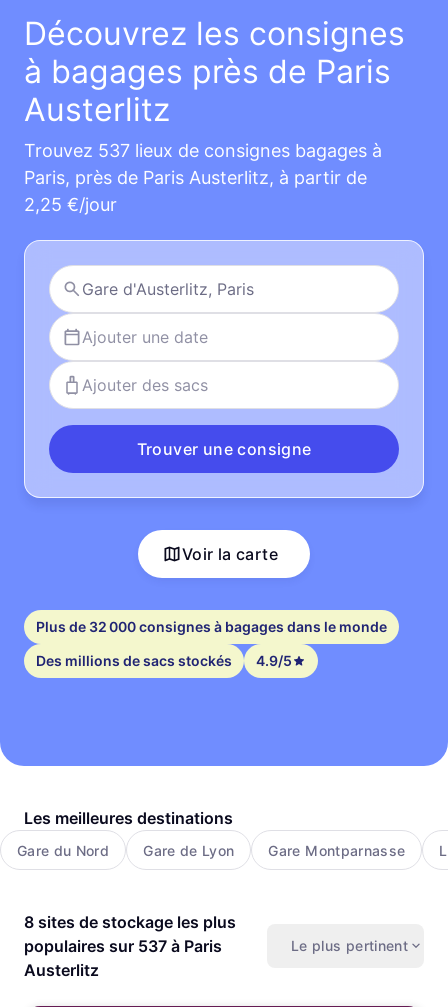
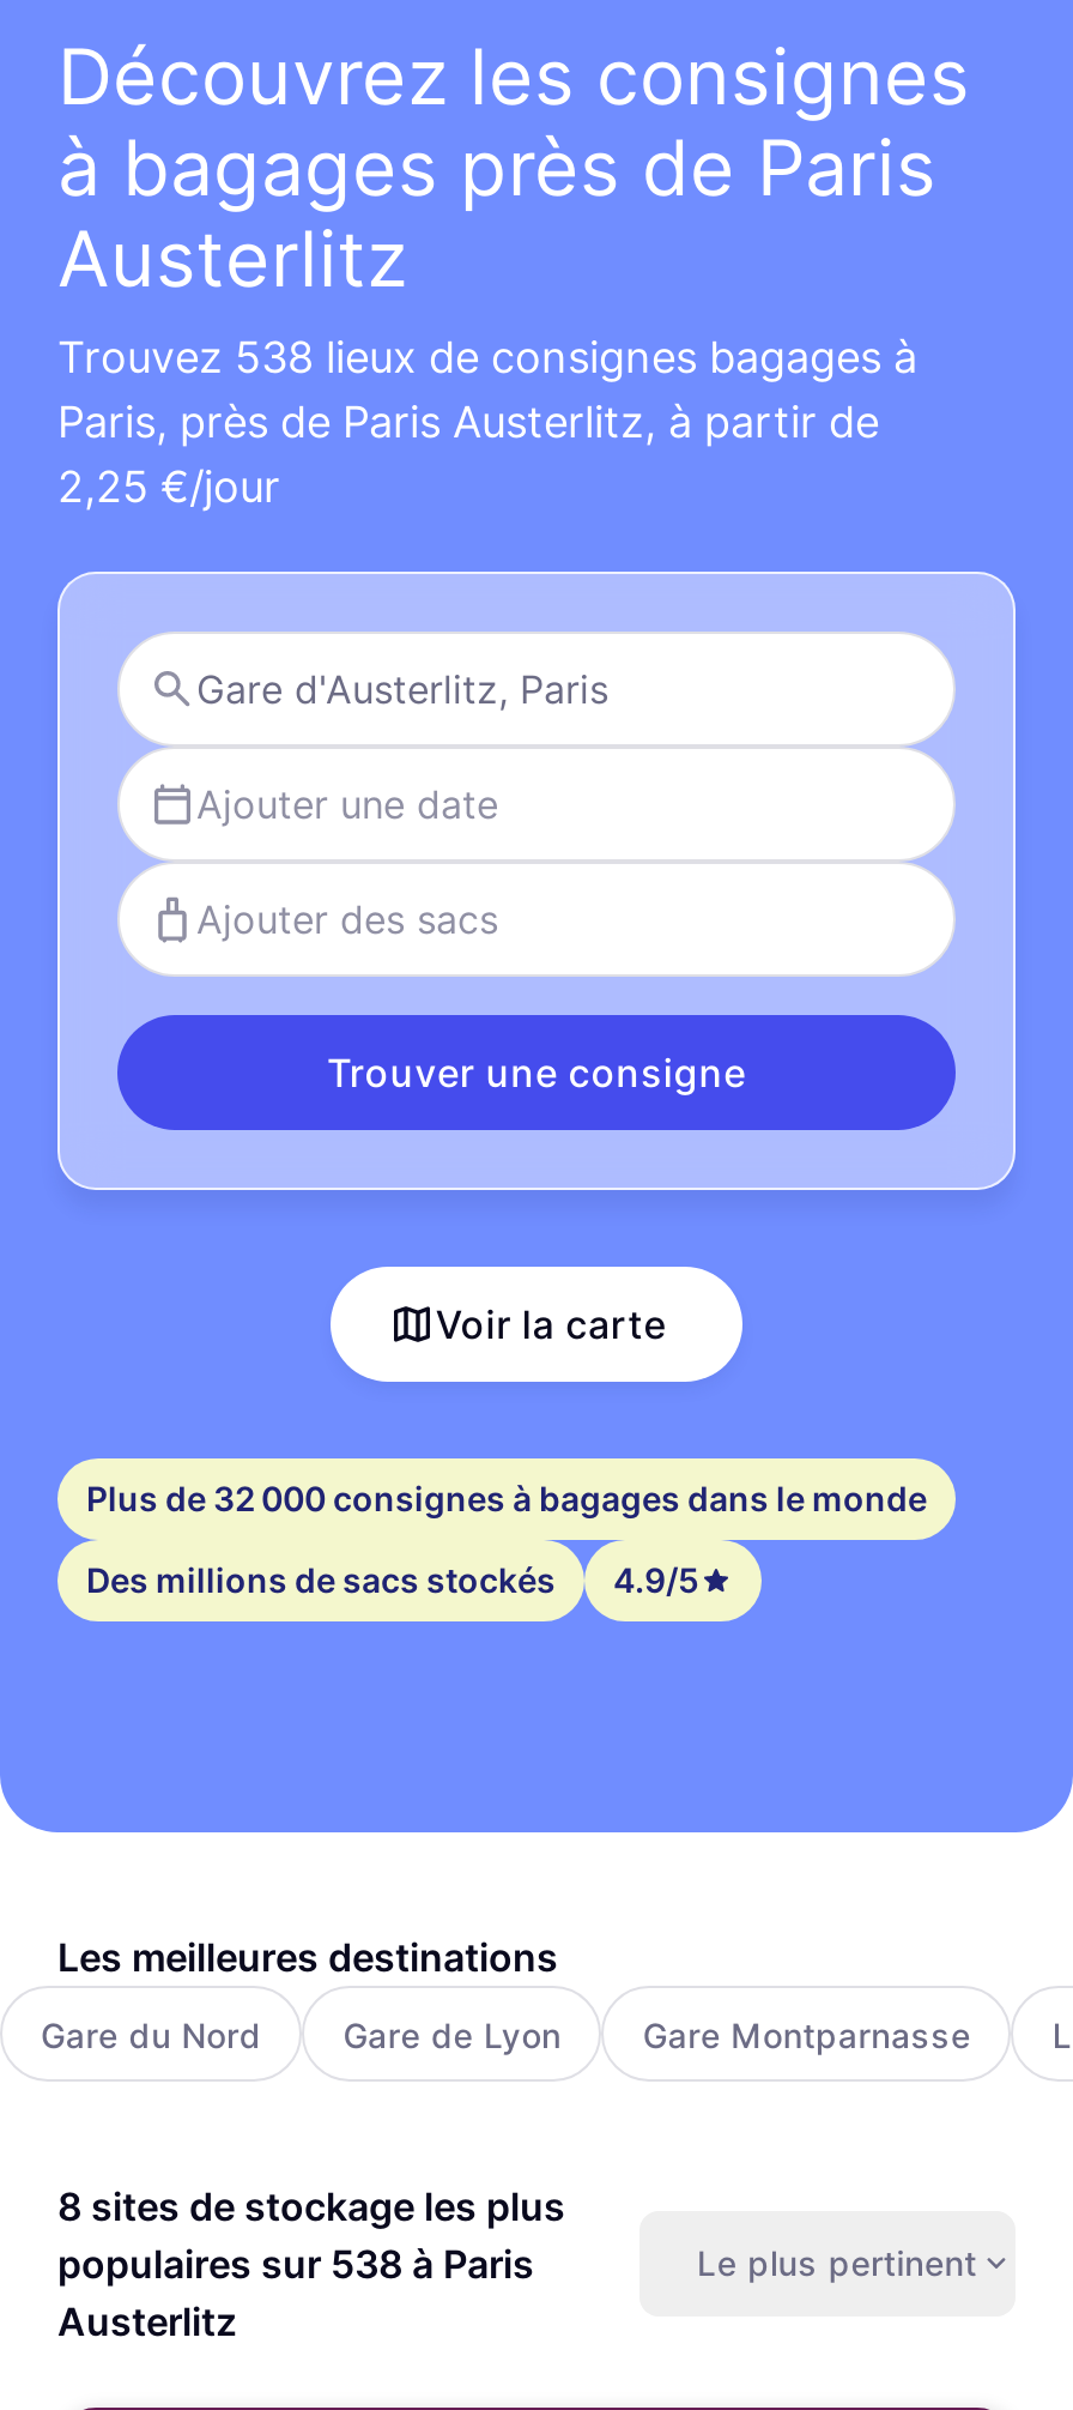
- Trouvez 537 lieux de consignes bagages à
+ Trouvez 538 lieux de consignes bagages à

- populaires sur 537 à Paris
+ populaires sur 538 à Paris
